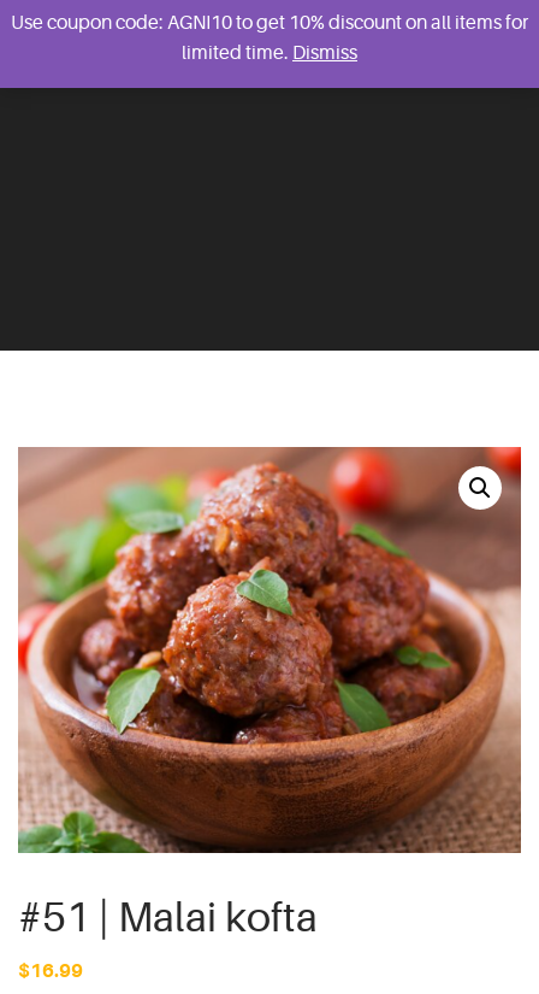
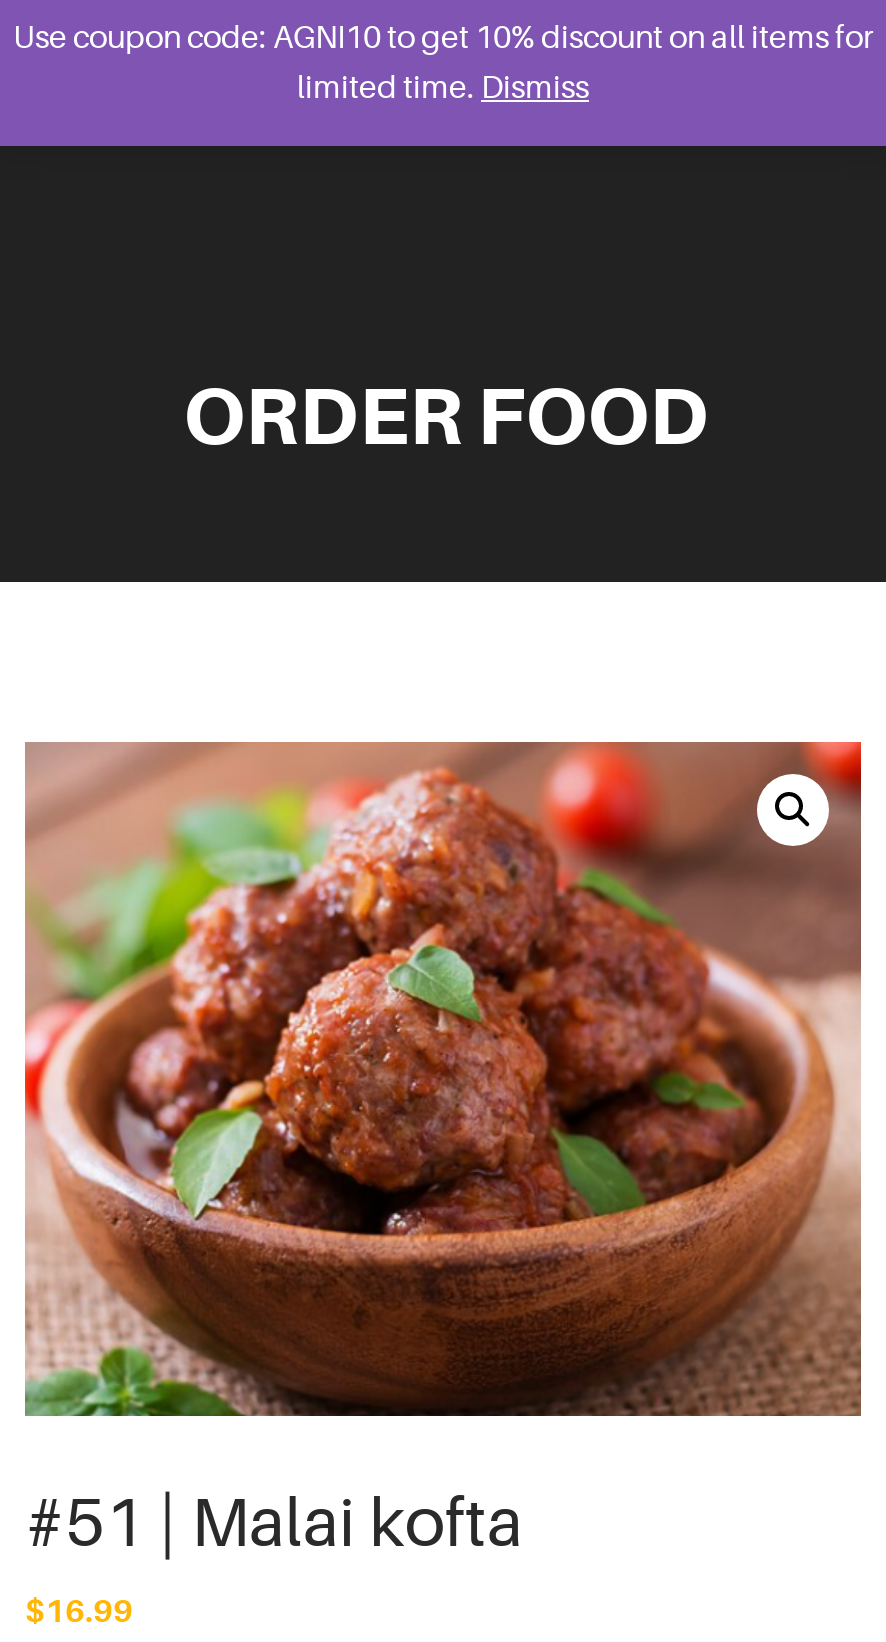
+ ORDER FOOD
